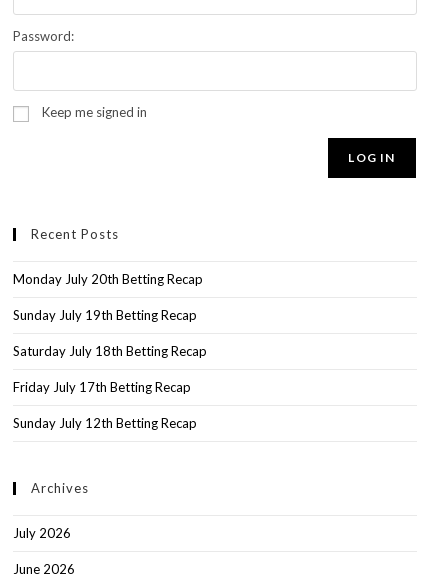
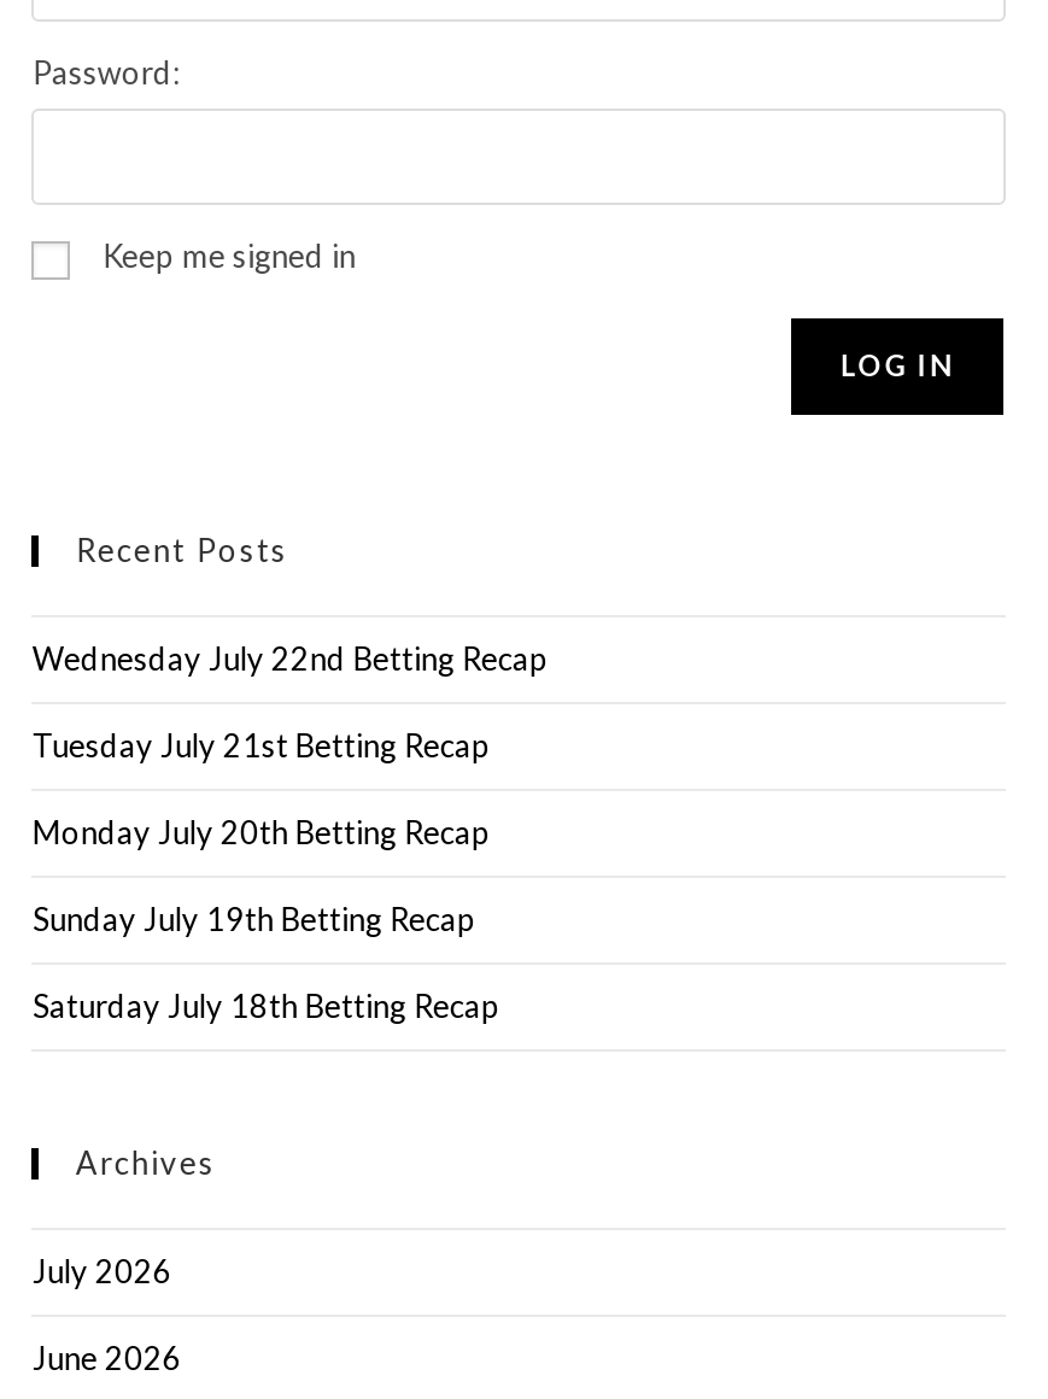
+ Wednesday July 22nd Betting Recap
+ Tuesday July 21st Betting Recap

moved down: Monday July 20th Betting Recap | Sunday July 19th Betting Recap | Saturday July 18th Betting Recap

- Friday July 17th Betting Recap
- Sunday July 12th Betting Recap
